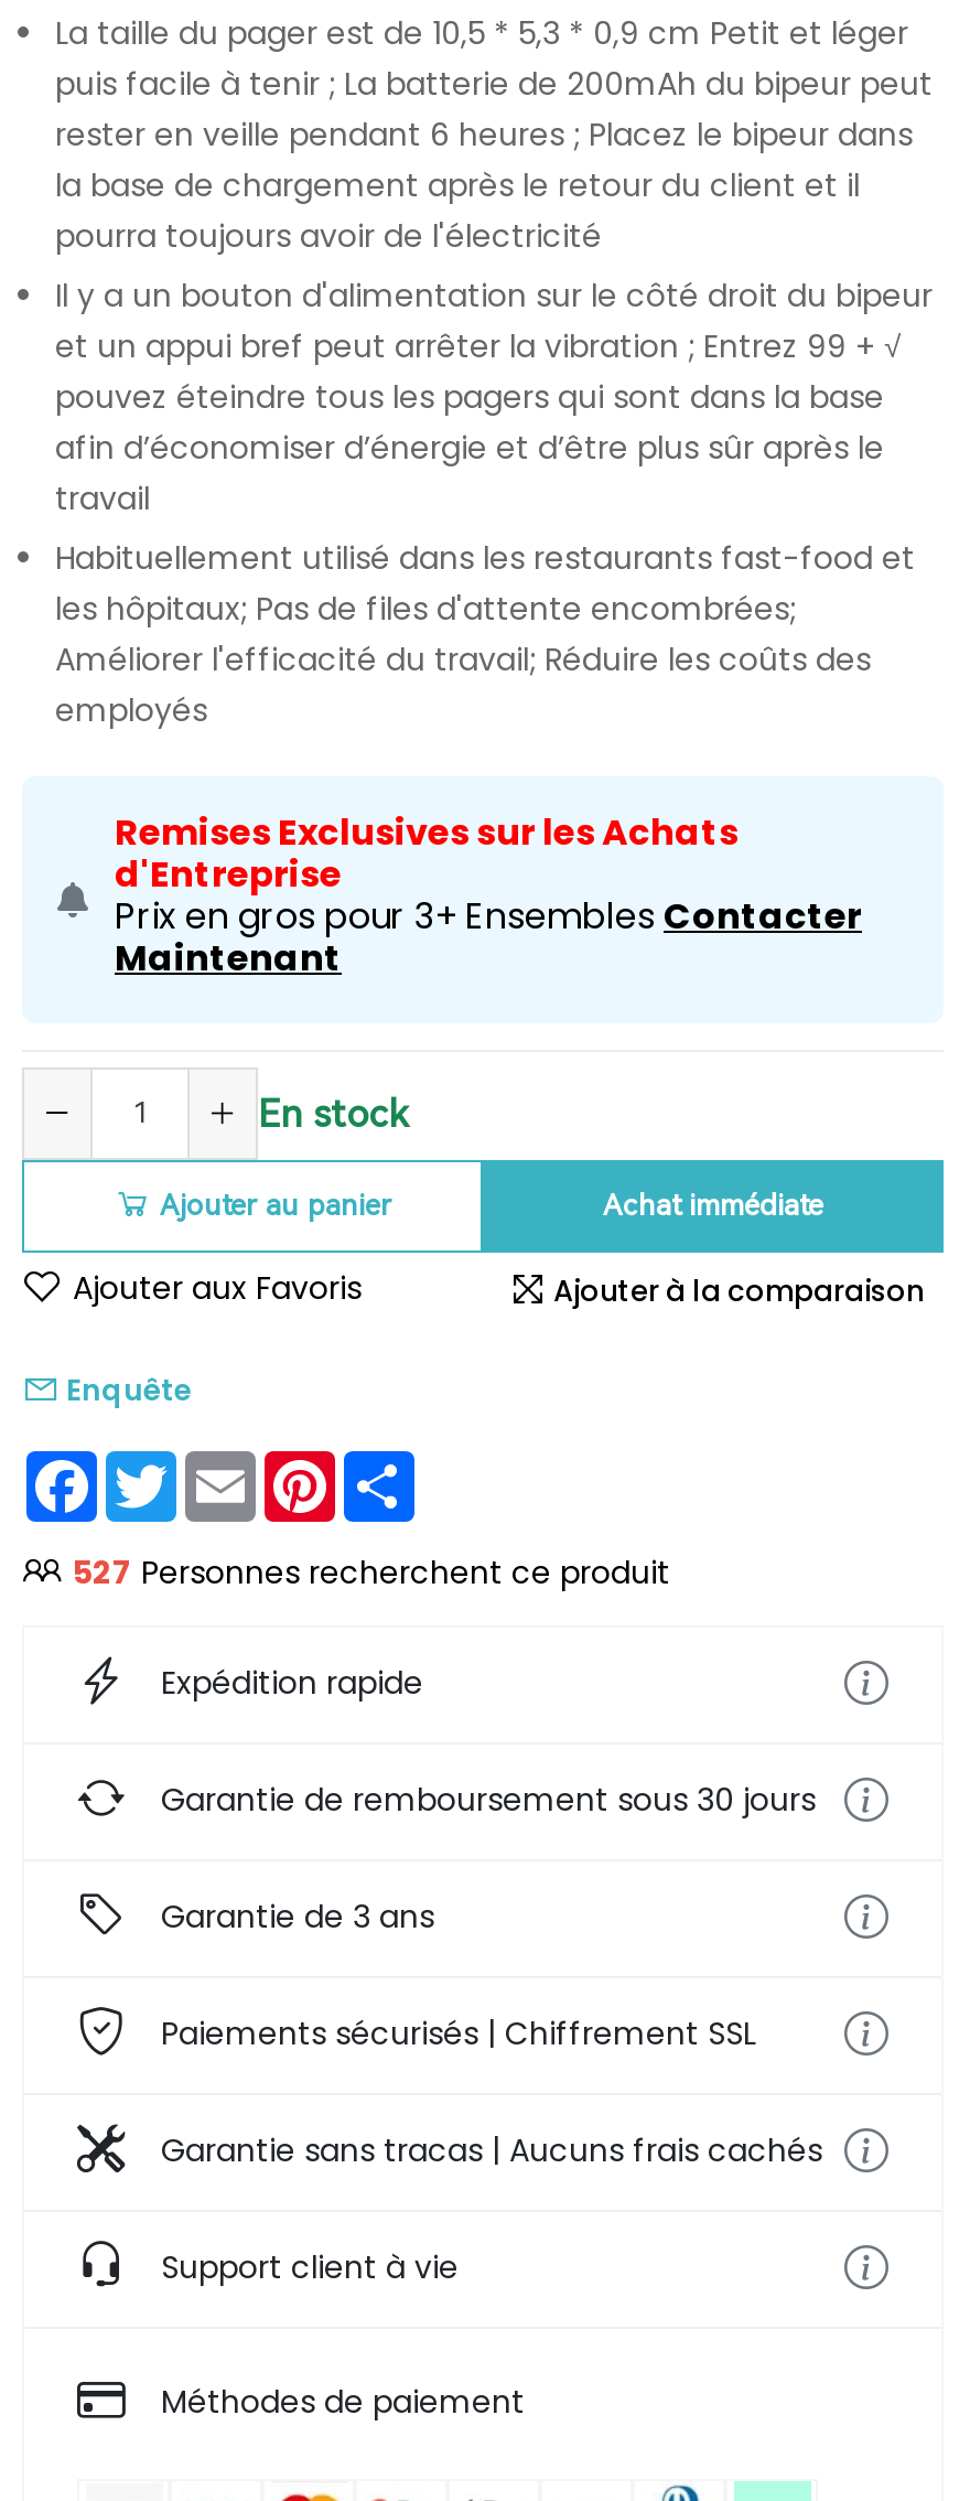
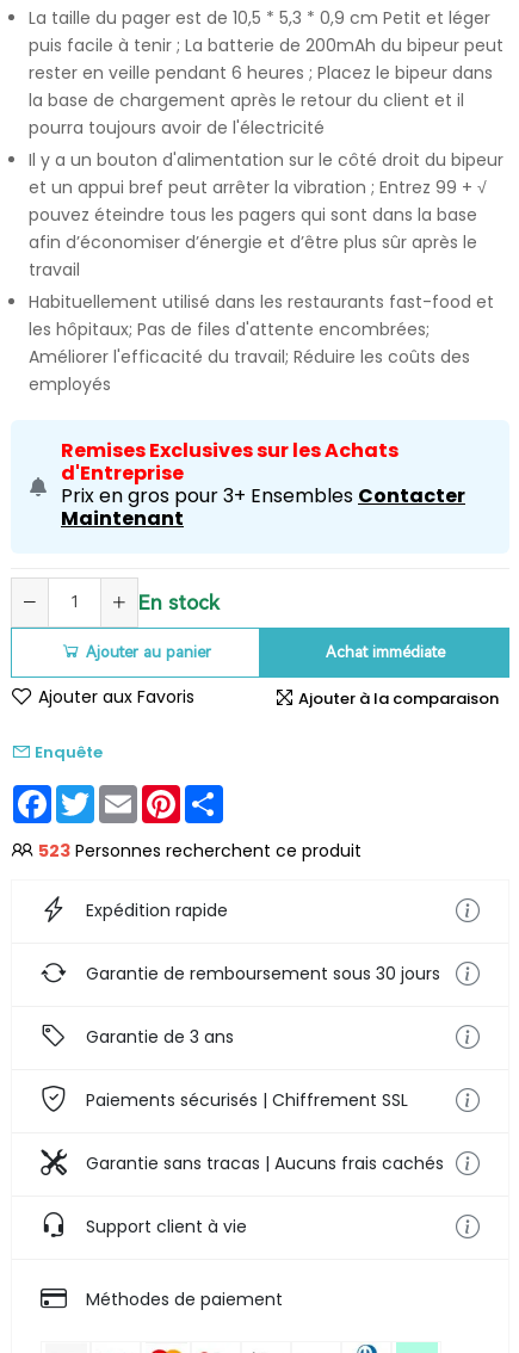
- 527 Personnes recherchent ce produit
+ 523 Personnes recherchent ce produit
